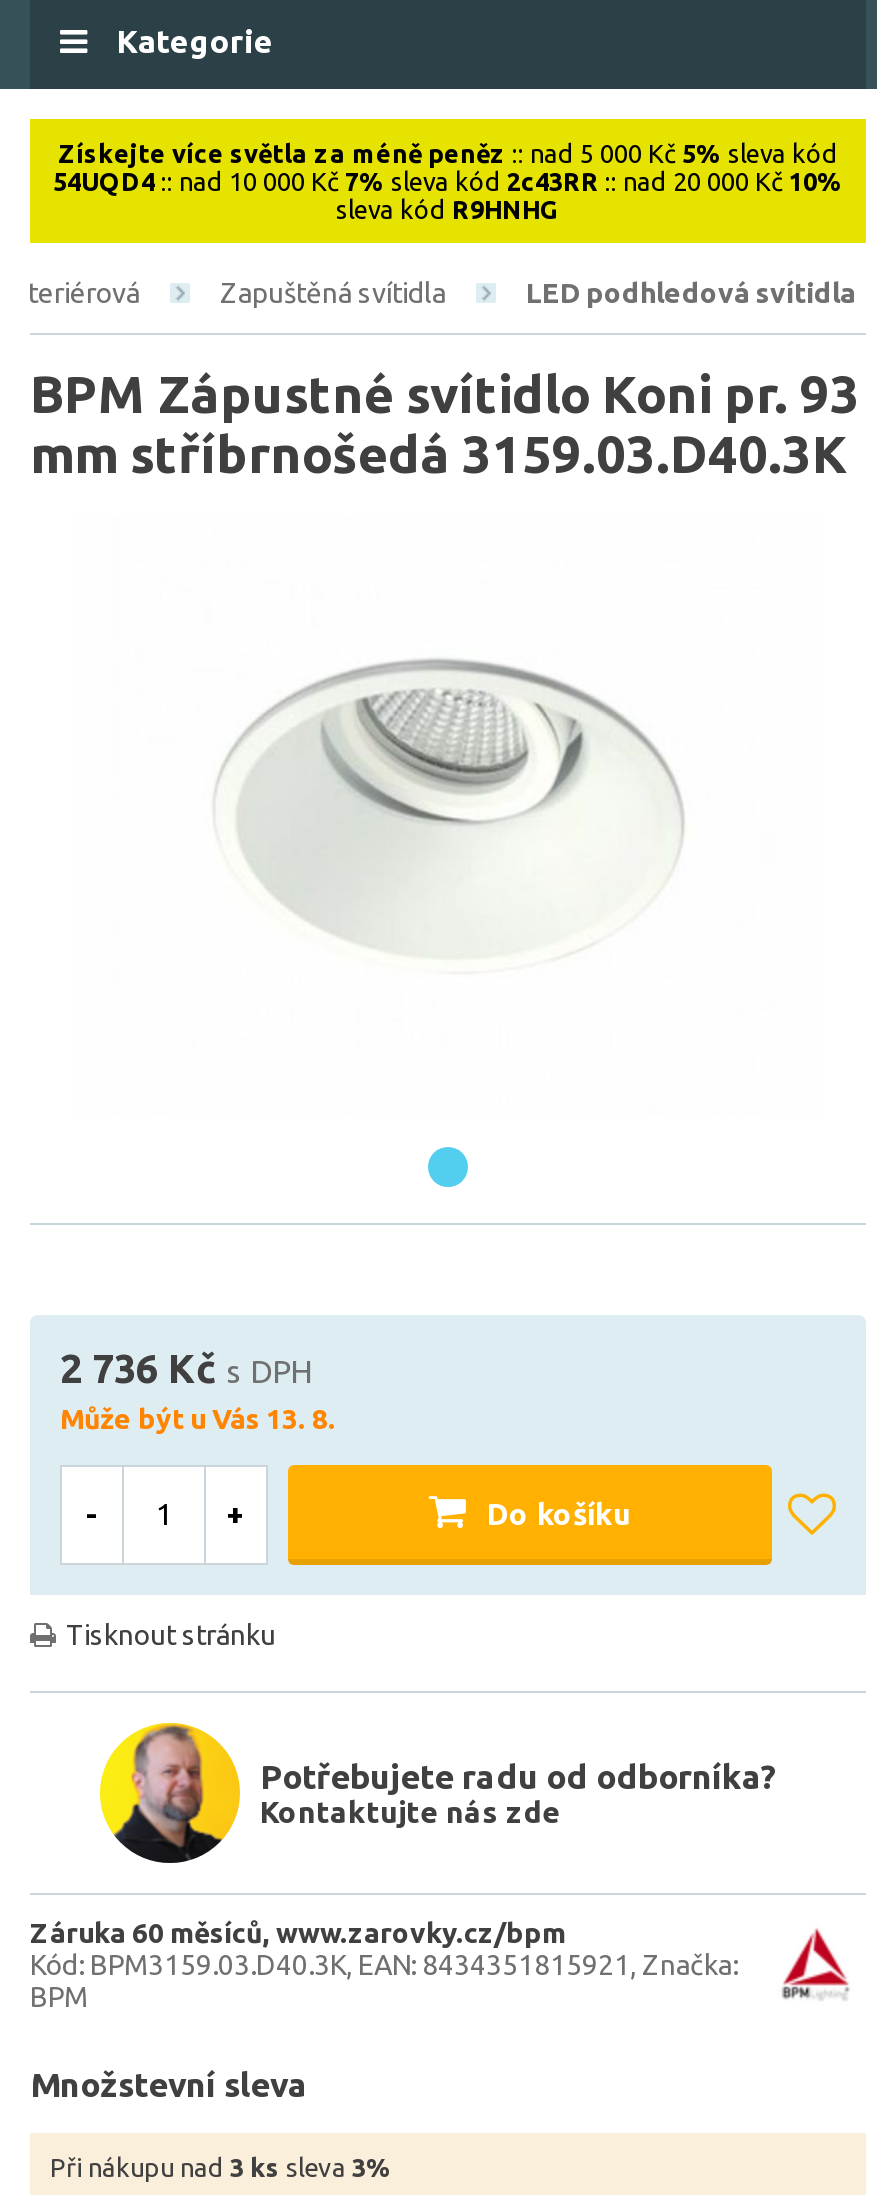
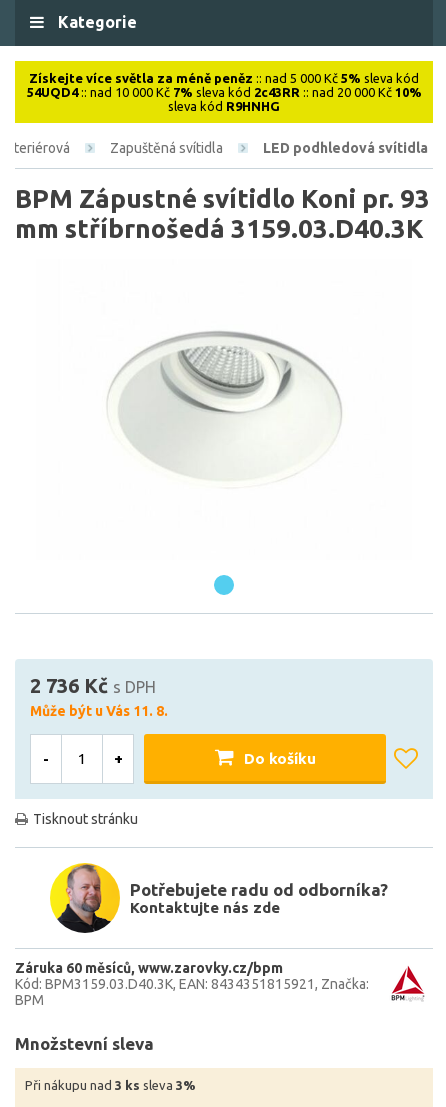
- Může být u Vás 13. 8.
+ Může být u Vás 11. 8.
